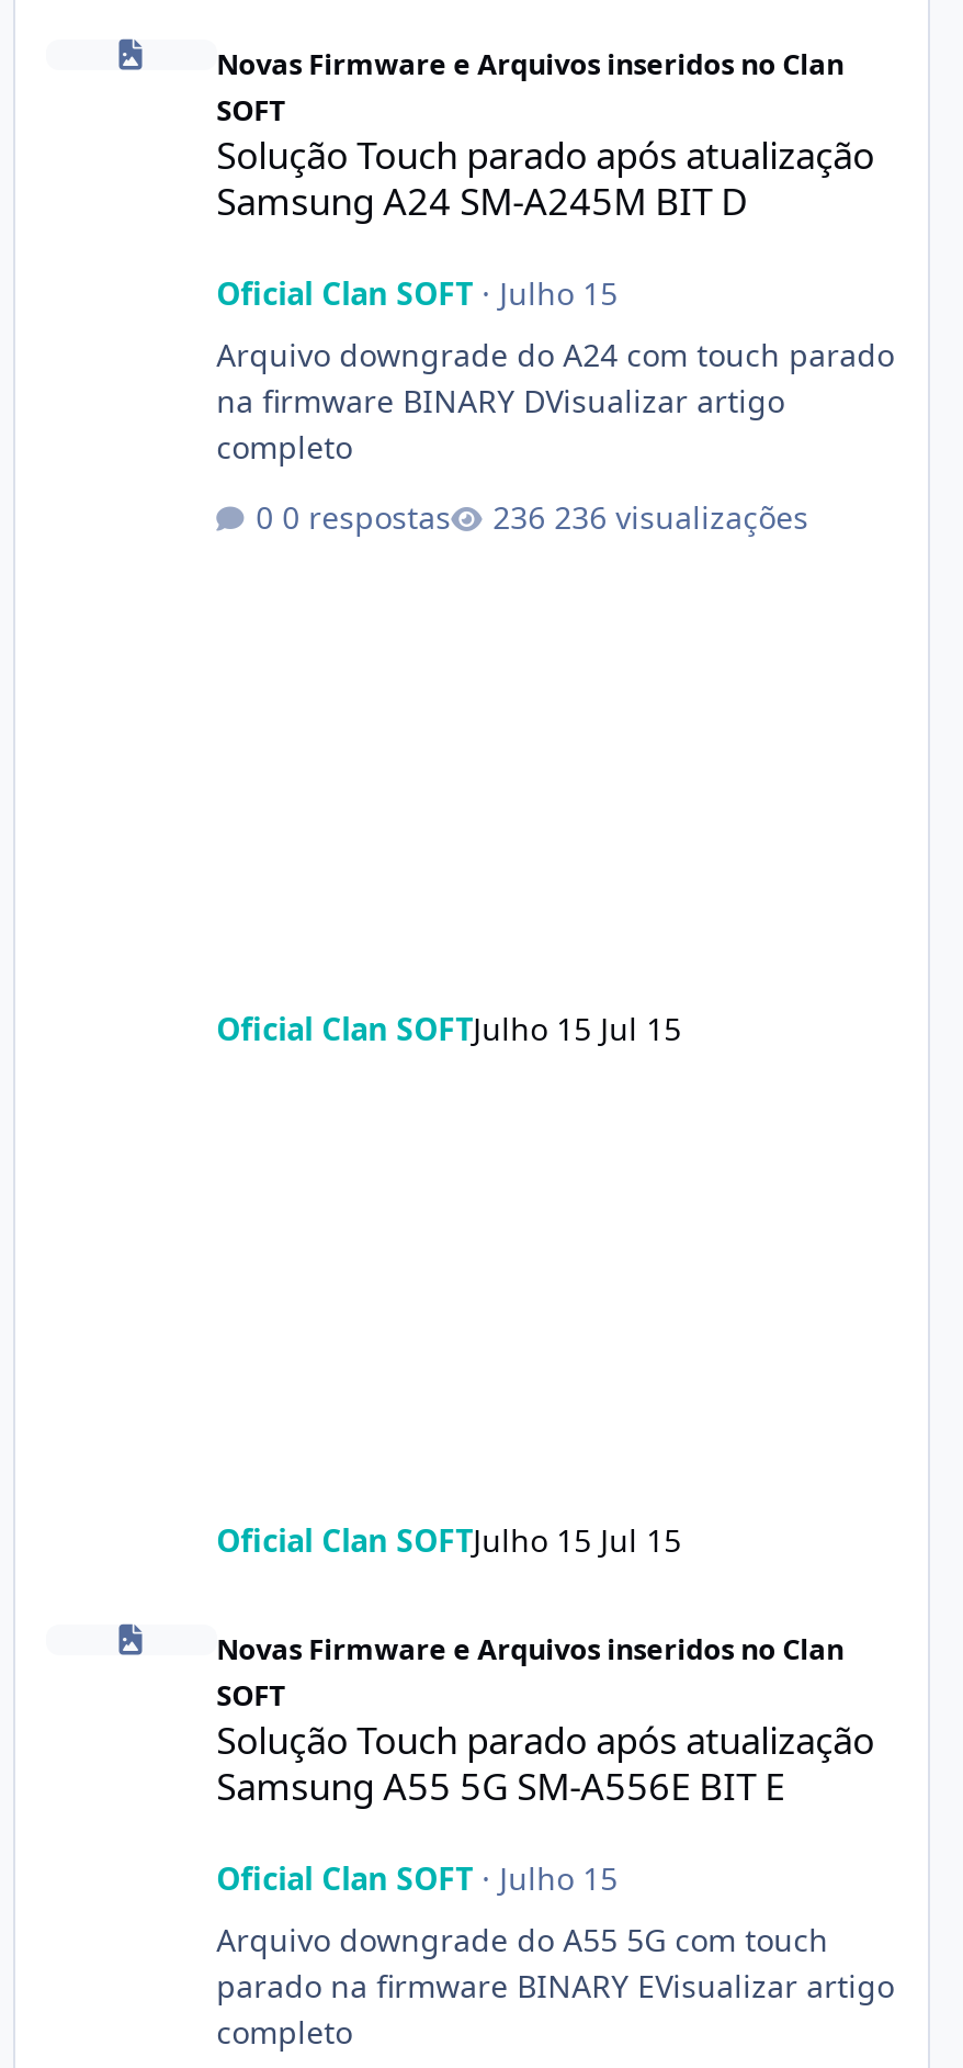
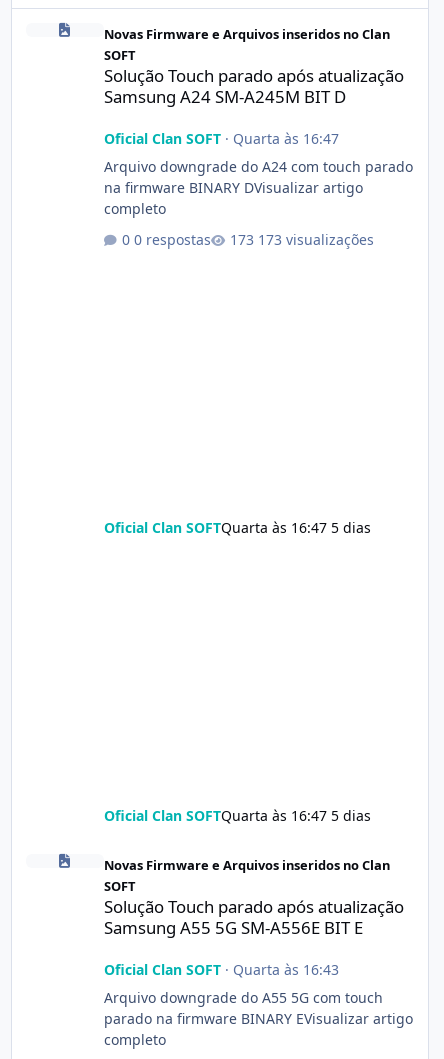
- Oficial Clan SOFT · Julho 15
+ Oficial Clan SOFT · Quarta às 16:47

- 236 visualizações
+ 173 visualizações

- Oficial Clan SOFTJulho 15 Jul 15
+ Oficial Clan SOFTQuarta às 16:47 5 dias

- Oficial Clan SOFTJulho 15 Jul 15
+ Oficial Clan SOFTQuarta às 16:47 5 dias

- Oficial Clan SOFT · Julho 15
+ Oficial Clan SOFT · Quarta às 16:43
